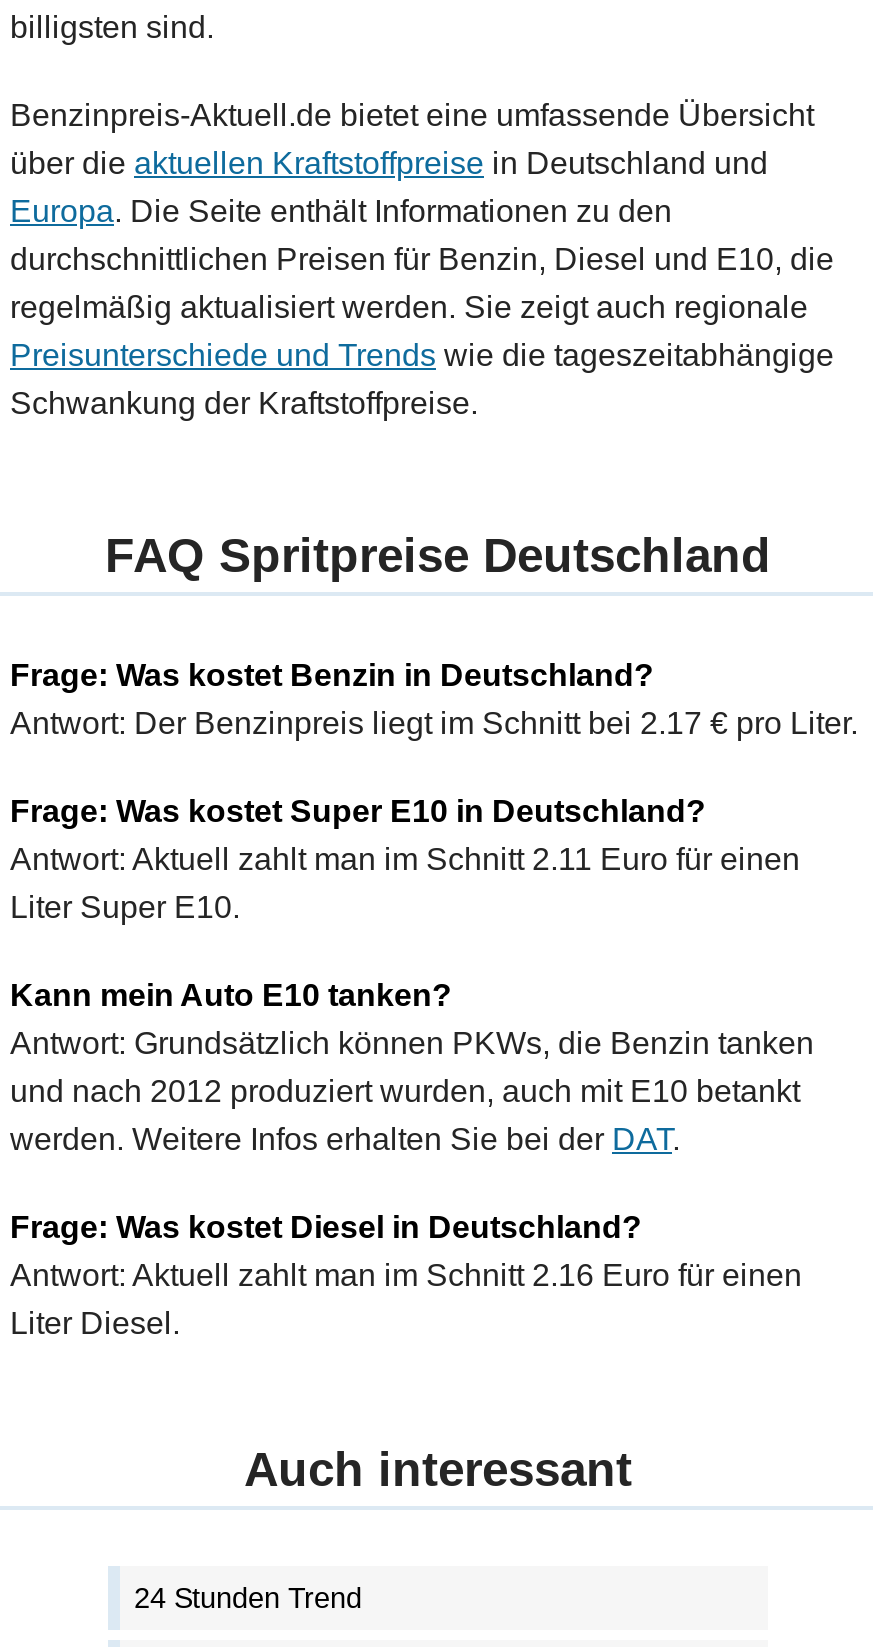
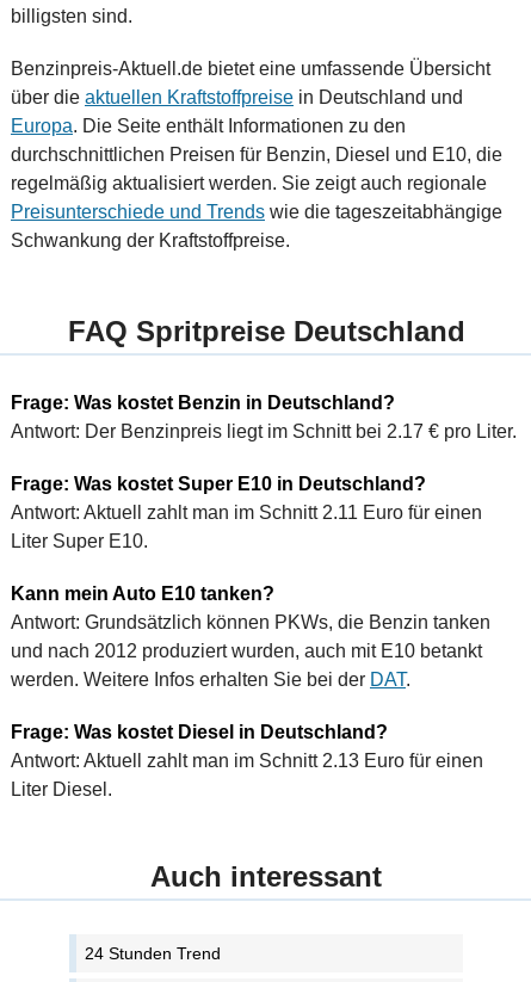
- Antwort: Aktuell zahlt man im Schnitt 2.16 Euro für einen
+ Antwort: Aktuell zahlt man im Schnitt 2.13 Euro für einen
